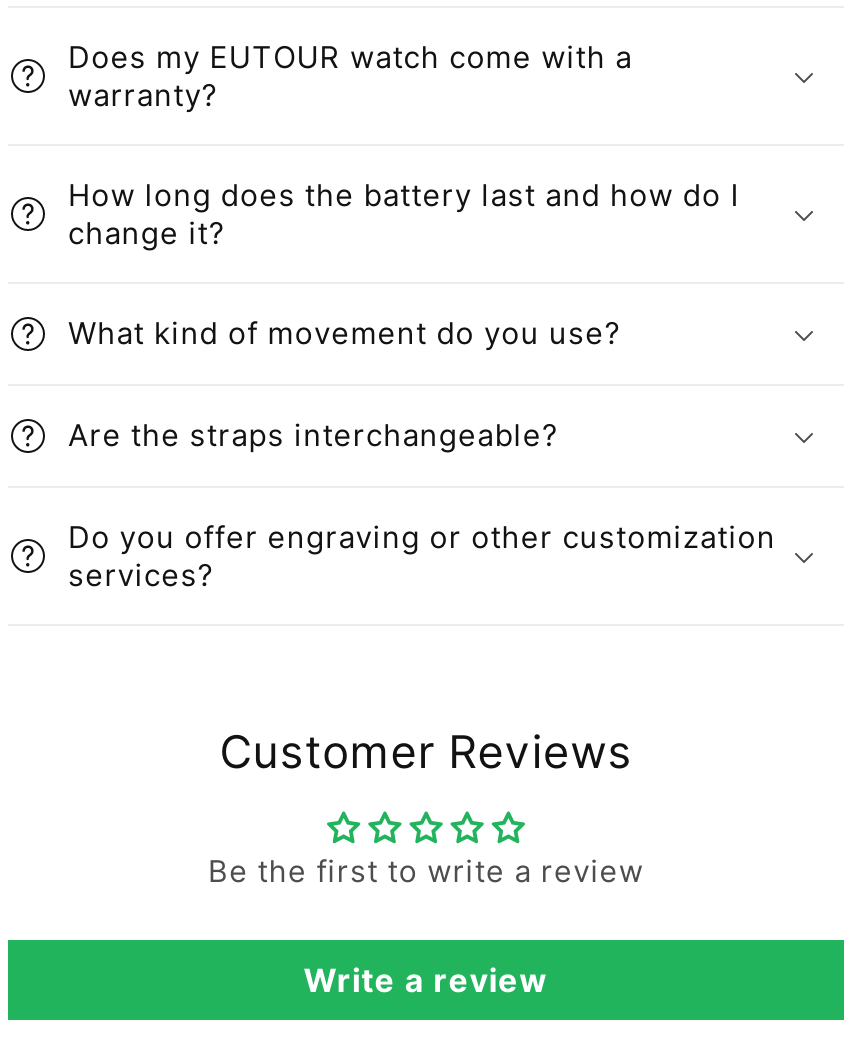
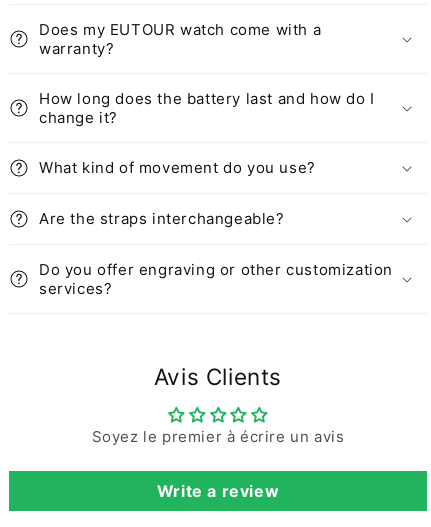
- Customer Reviews
+ Avis Clients

- Be the first to write a review
+ Soyez le premier à écrire un avis
